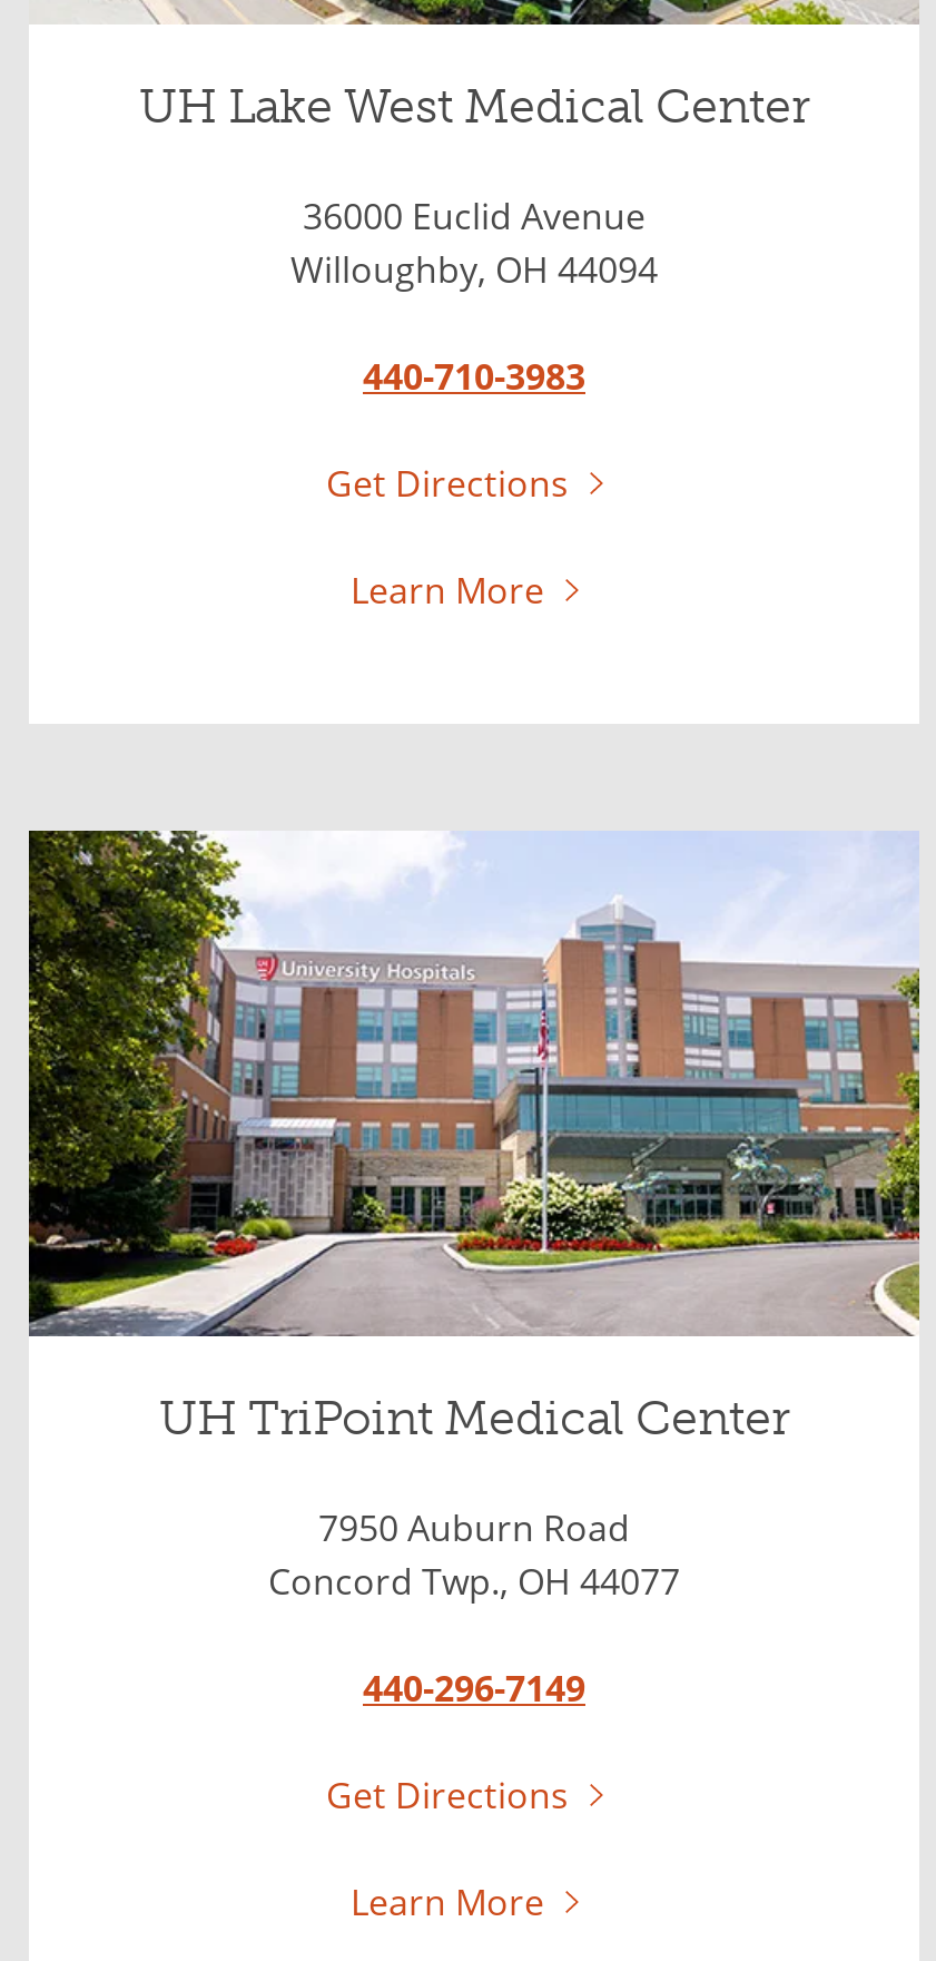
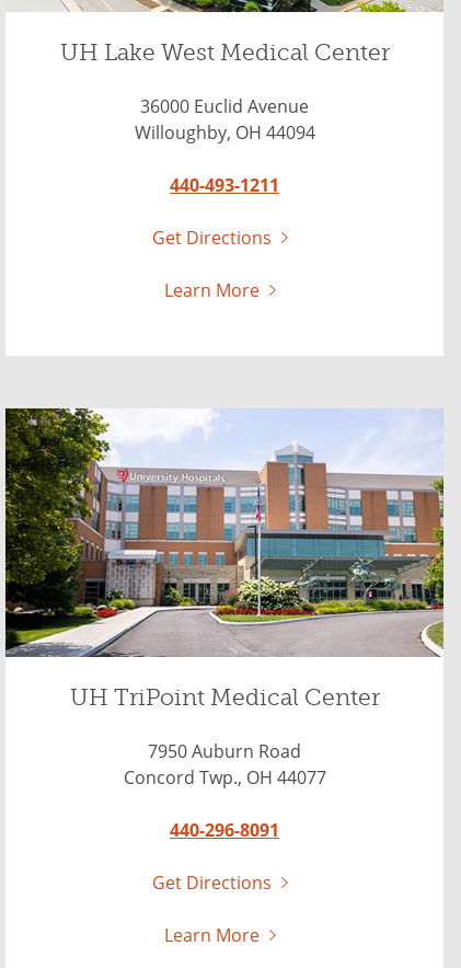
- 440-710-3983
+ 440-493-1211

- 440-296-7149
+ 440-296-8091
